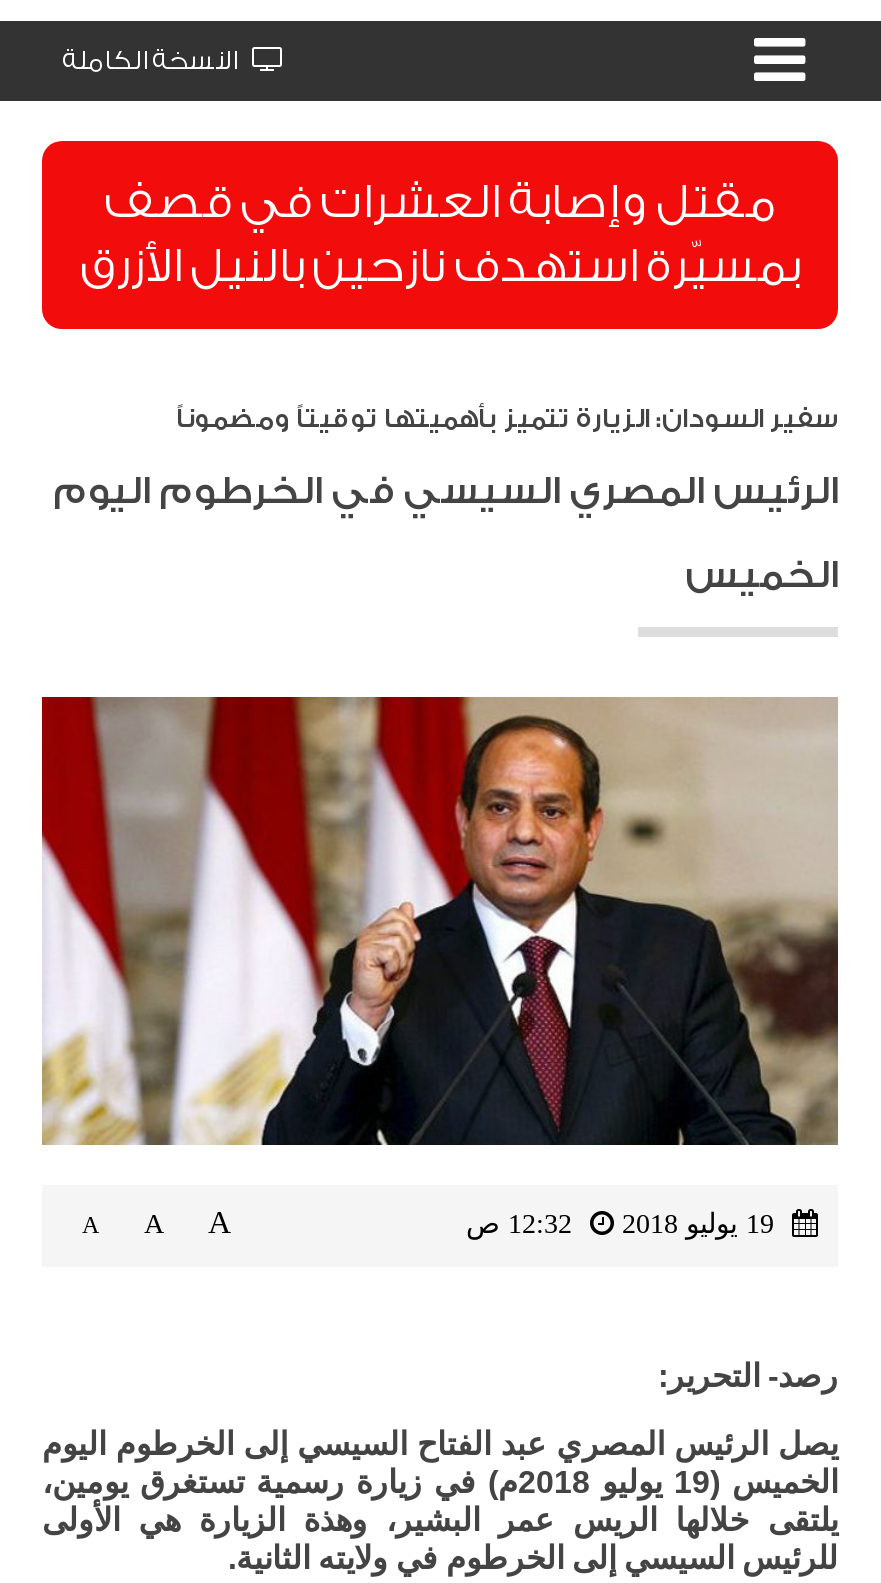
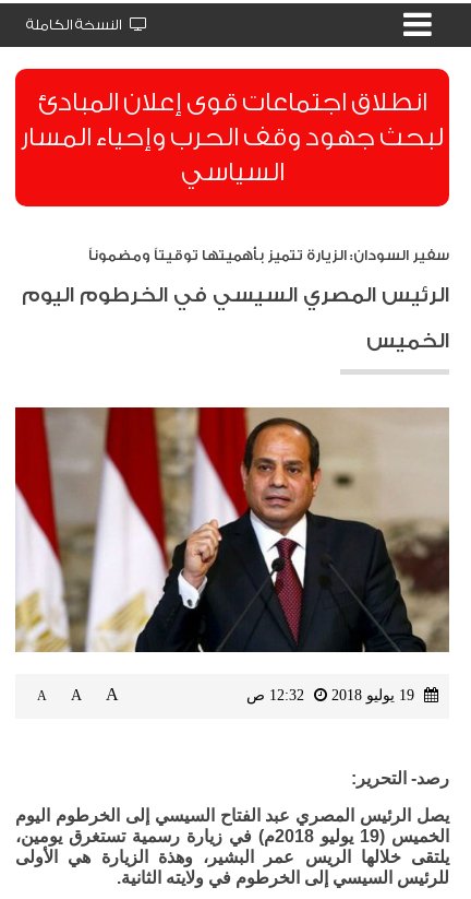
- مقتل وإصابة العشرات في قصف
- بمسيّرة استهدف نازحين بالنيل الأزرق
+ انطلاق اجتماعات قوى إعلان المبادئ
+ لبحث جهود وقف الحرب وإحياء المسار
+ السياسي
